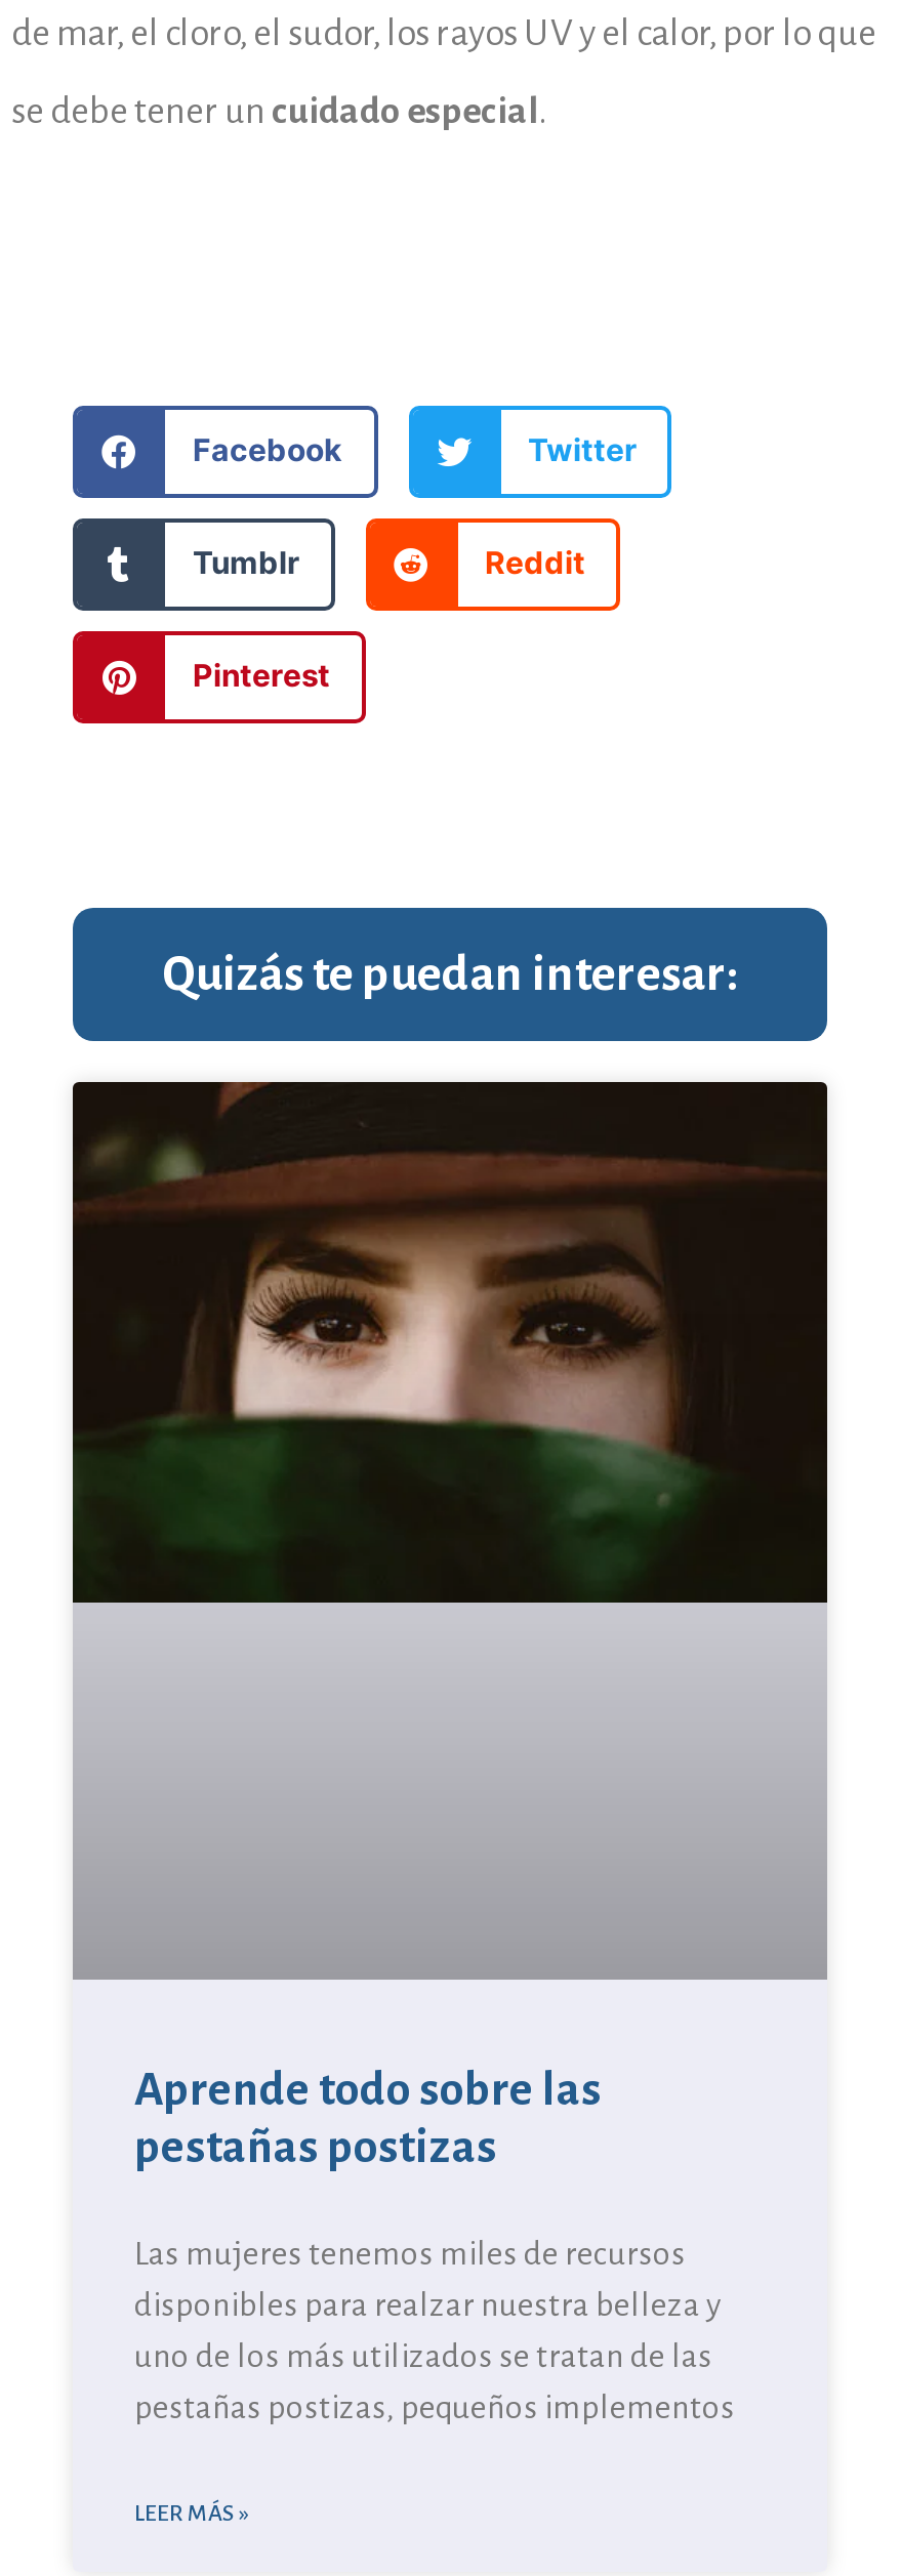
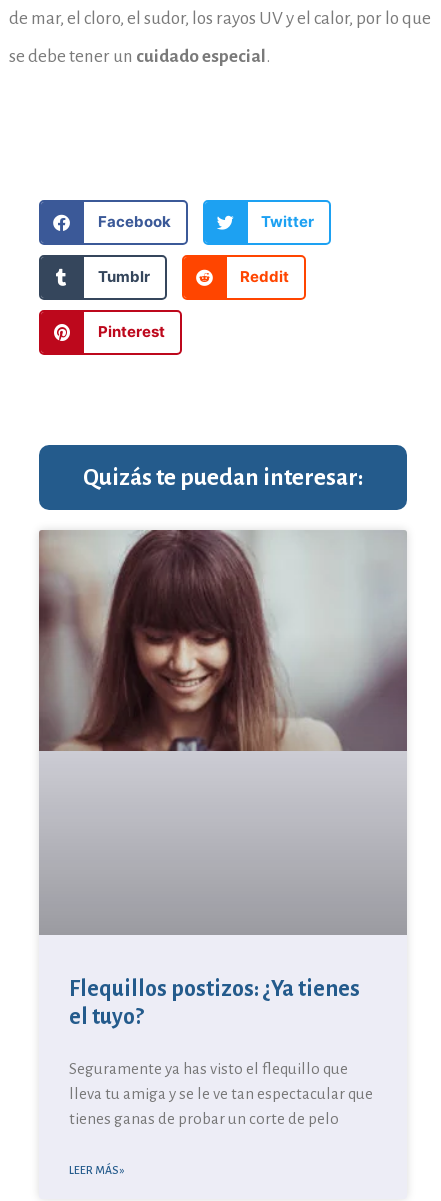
- [image]
+ [image]

- Aprende todo sobre las
- pestañas postizas
- Las mujeres tenemos miles de recursos
- disponibles para realzar nuestra belleza y
- uno de los más utilizados se tratan de las
- pestañas postizas, pequeños implementos
+ Flequillos postizos: ¿Ya tienes
+ el tuyo?
+ Seguramente ya has visto el flequillo que
+ lleva tu amiga y se le ve tan espectacular que
+ tienes ganas de probar un corte de pelo
